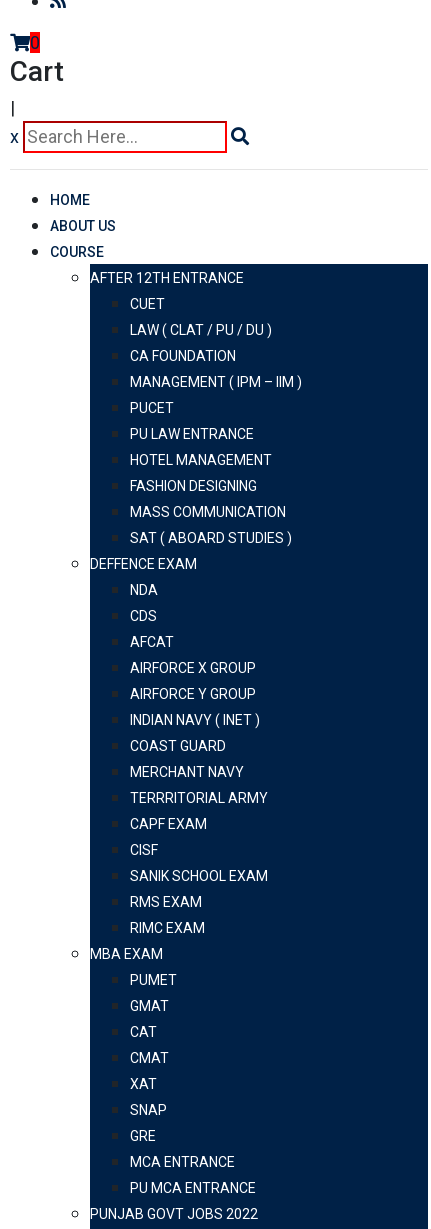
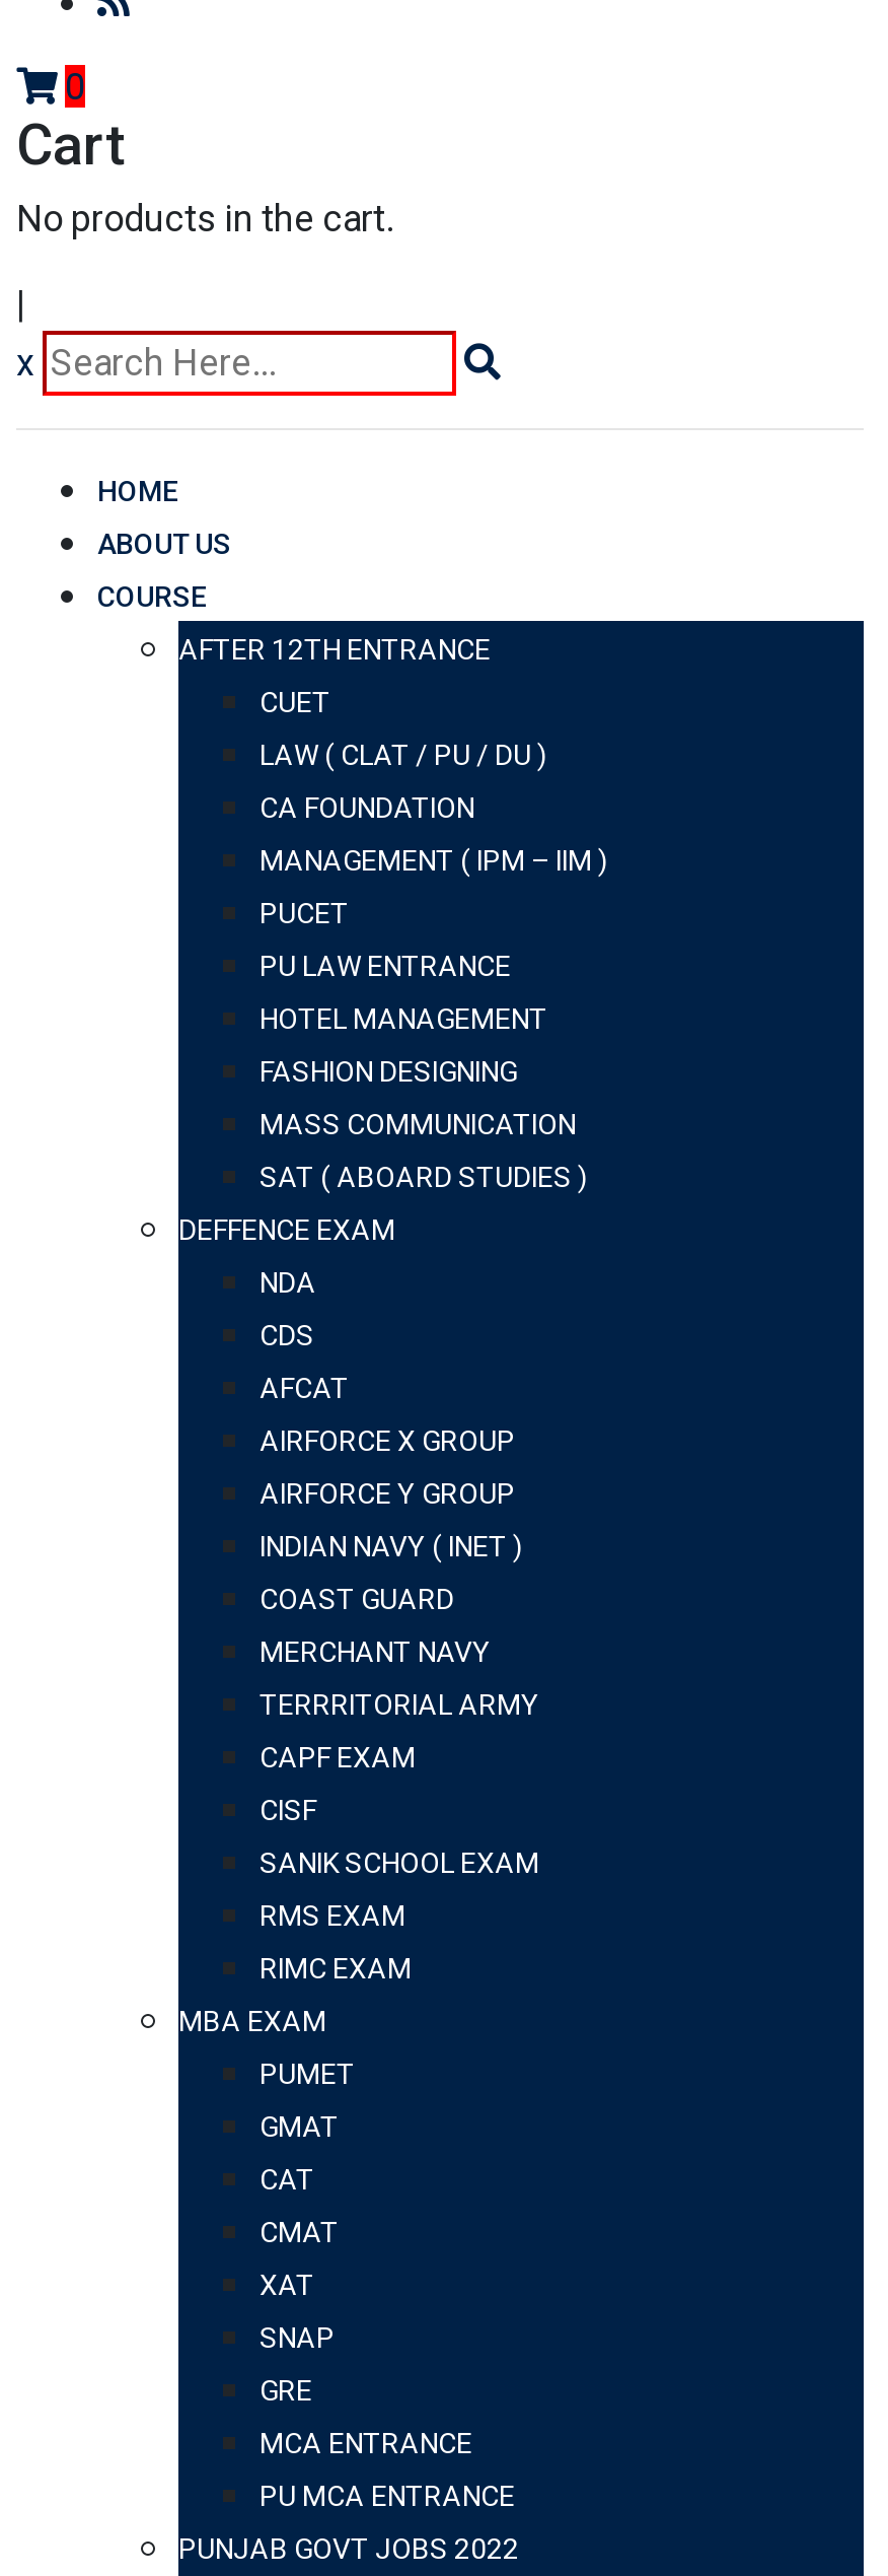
+ No products in the cart.
